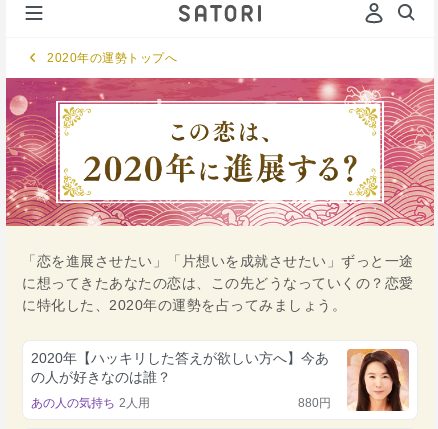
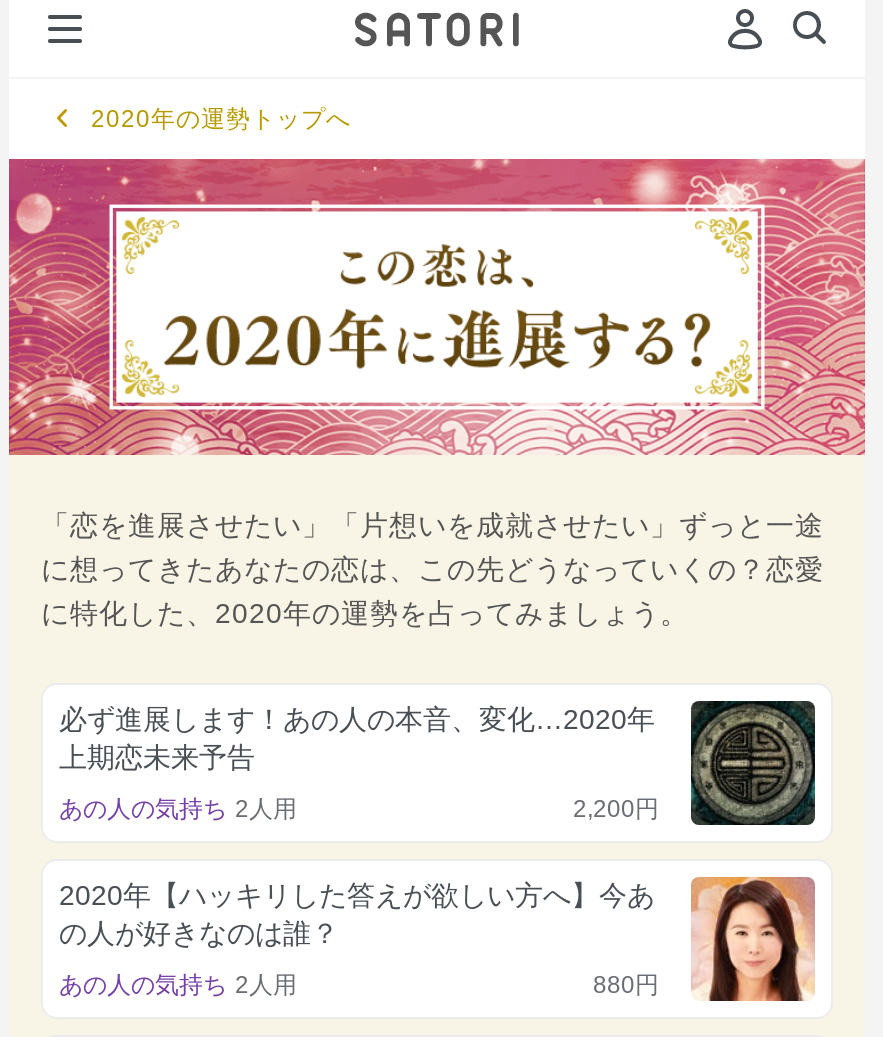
+ [image]
+ 必ず進展します！あの人の本音、変化…2020年
+ 上期恋未来予告
+ あの人の気持ち 2人用
+ 2,200円
